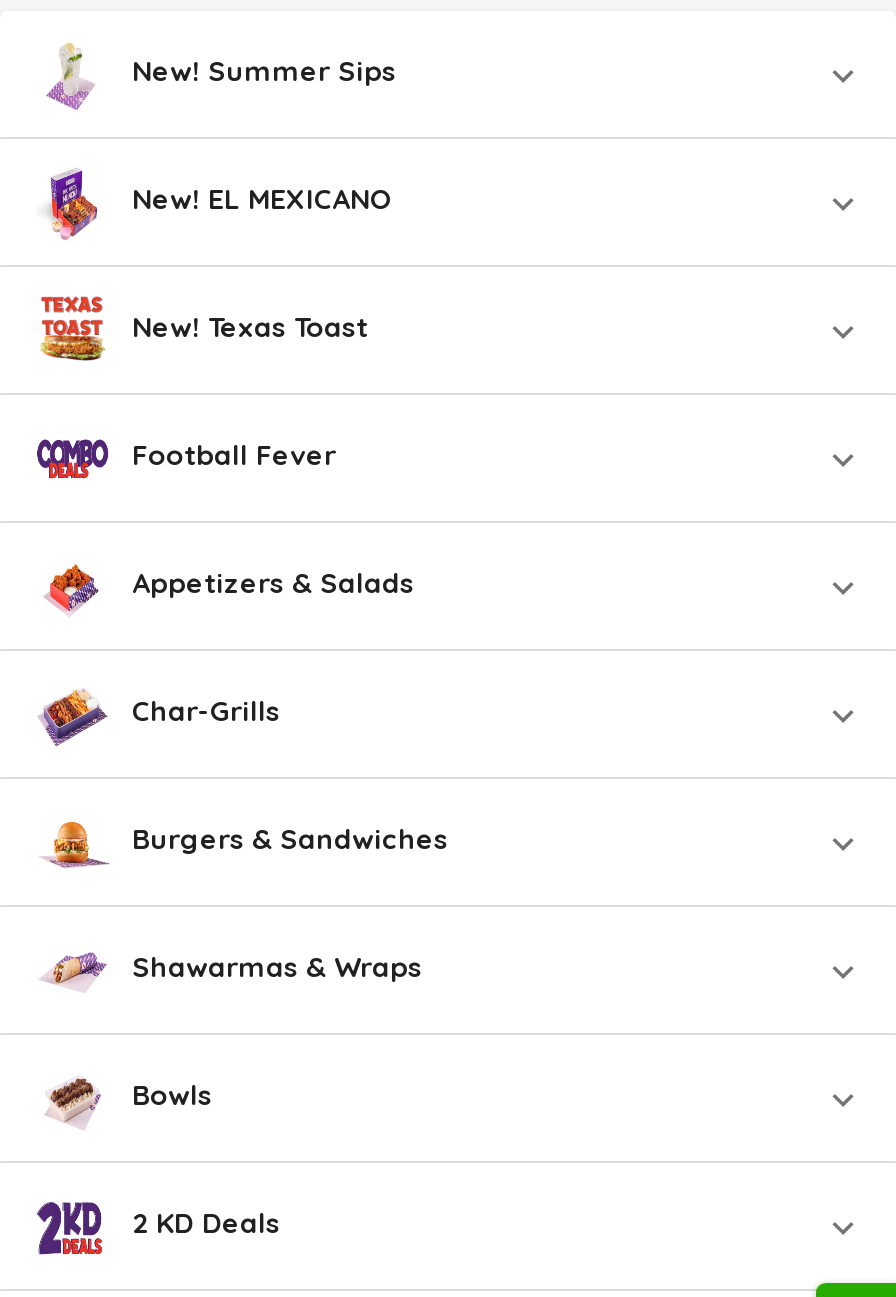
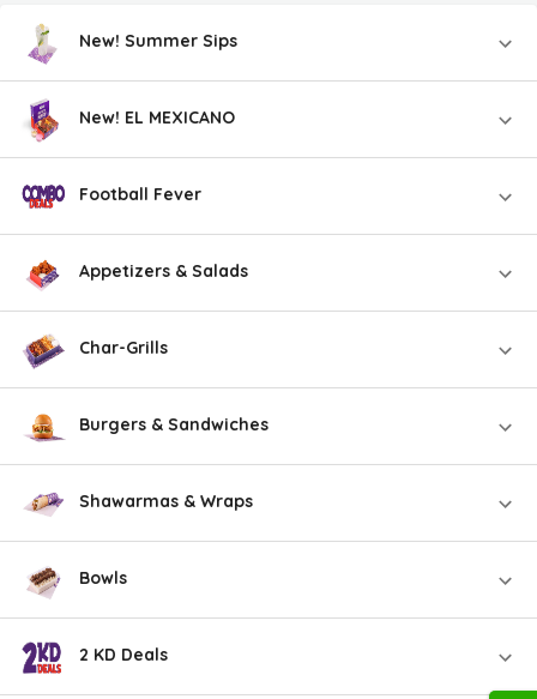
- [image]
- New! Texas Toast
